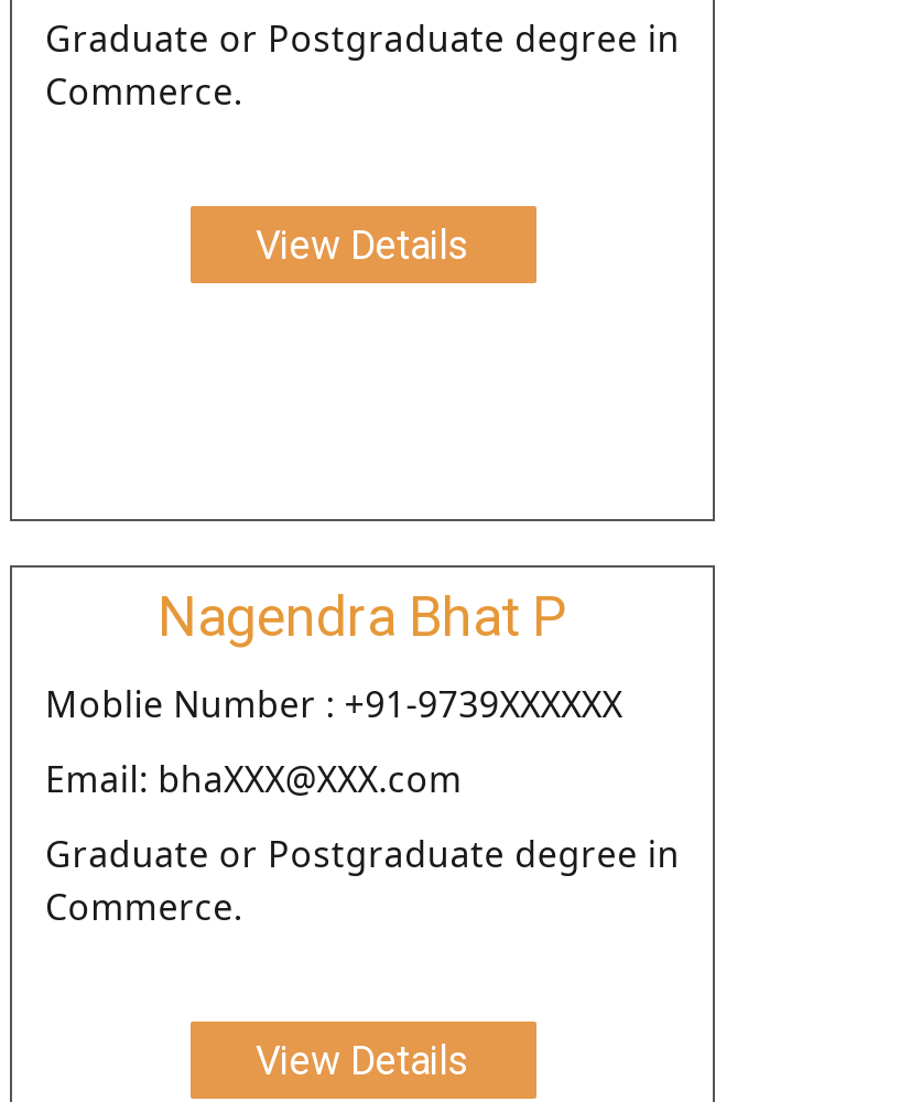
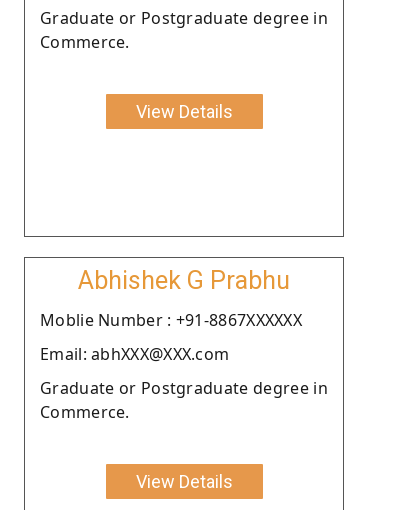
- Nagendra Bhat P
+ Abhishek G Prabhu

- Moblie Number : +91-9739XXXXXX
+ Moblie Number : +91-8867XXXXXX

- Email: bhaXXX@XXX.com
+ Email: abhXXX@XXX.com
